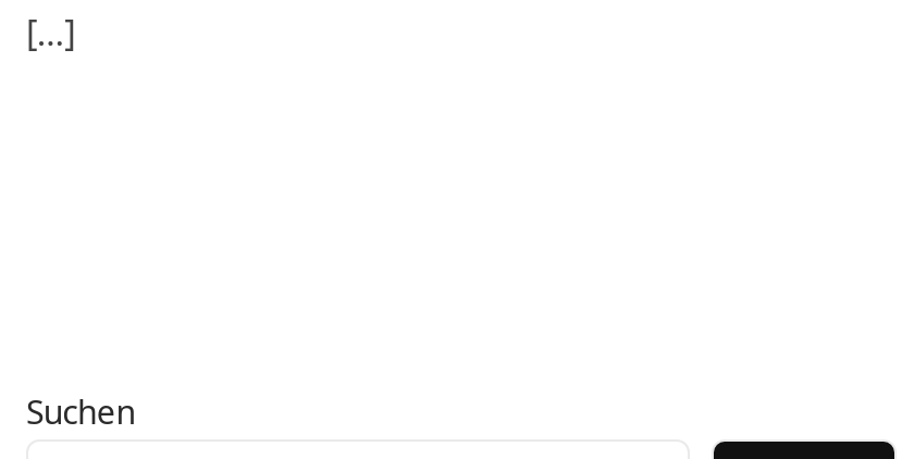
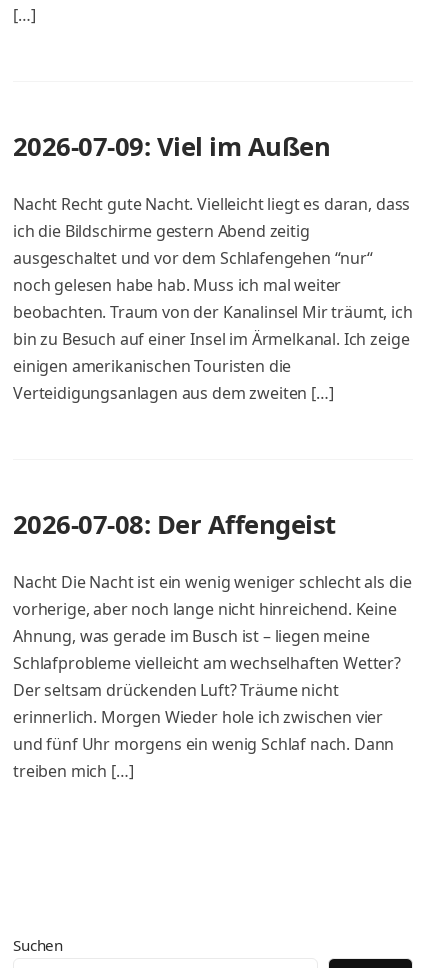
+ 2026-07-09: Viel im Außen
+ Nacht Recht gute Nacht. Vielleicht liegt es daran, dass
+ ich die Bildschirme gestern Abend zeitig
+ ausgeschaltet und vor dem Schlafengehen “nur“
+ noch gelesen habe hab. Muss ich mal weiter
+ beobachten. Traum von der Kanalinsel Mir träumt, ich
+ bin zu Besuch auf einer Insel im Ärmelkanal. Ich zeige
+ einigen amerikanischen Touristen die
+ Verteidigungsanlagen aus dem zweiten […]

+ 2026-07-08: Der Affengeist
+ Nacht Die Nacht ist ein wenig weniger schlecht als die
+ vorherige, aber noch lange nicht hinreichend. Keine
+ Ahnung, was gerade im Busch ist – liegen meine
+ Schlafprobleme vielleicht am wechselhaften Wetter?
+ Der seltsam drückenden Luft? Träume nicht
+ erinnerlich. Morgen Wieder hole ich zwischen vier
+ und fünf Uhr morgens ein wenig Schlaf nach. Dann
+ treiben mich […]
